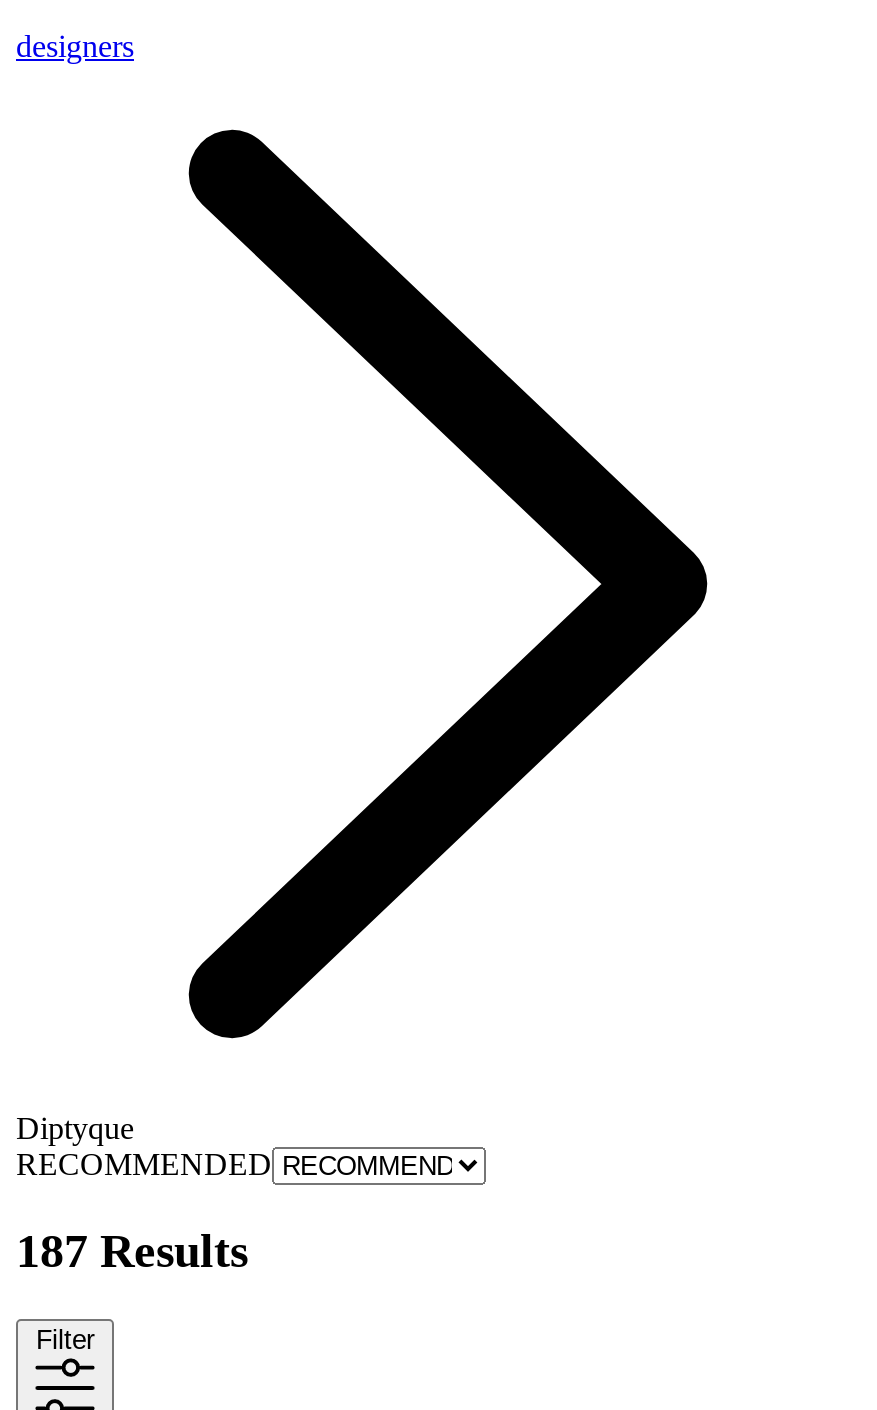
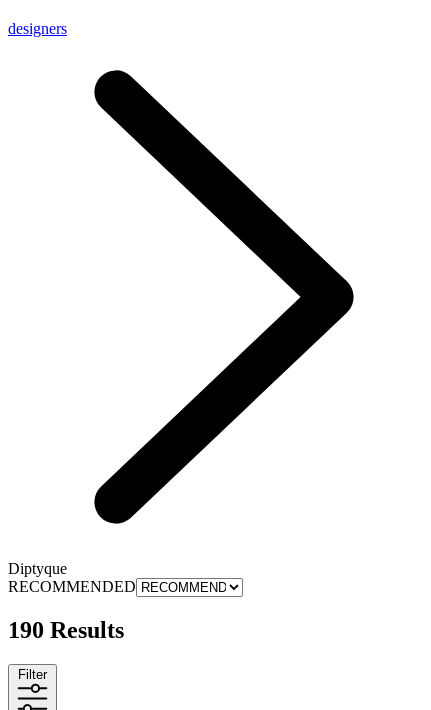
- 187 Results
+ 190 Results
